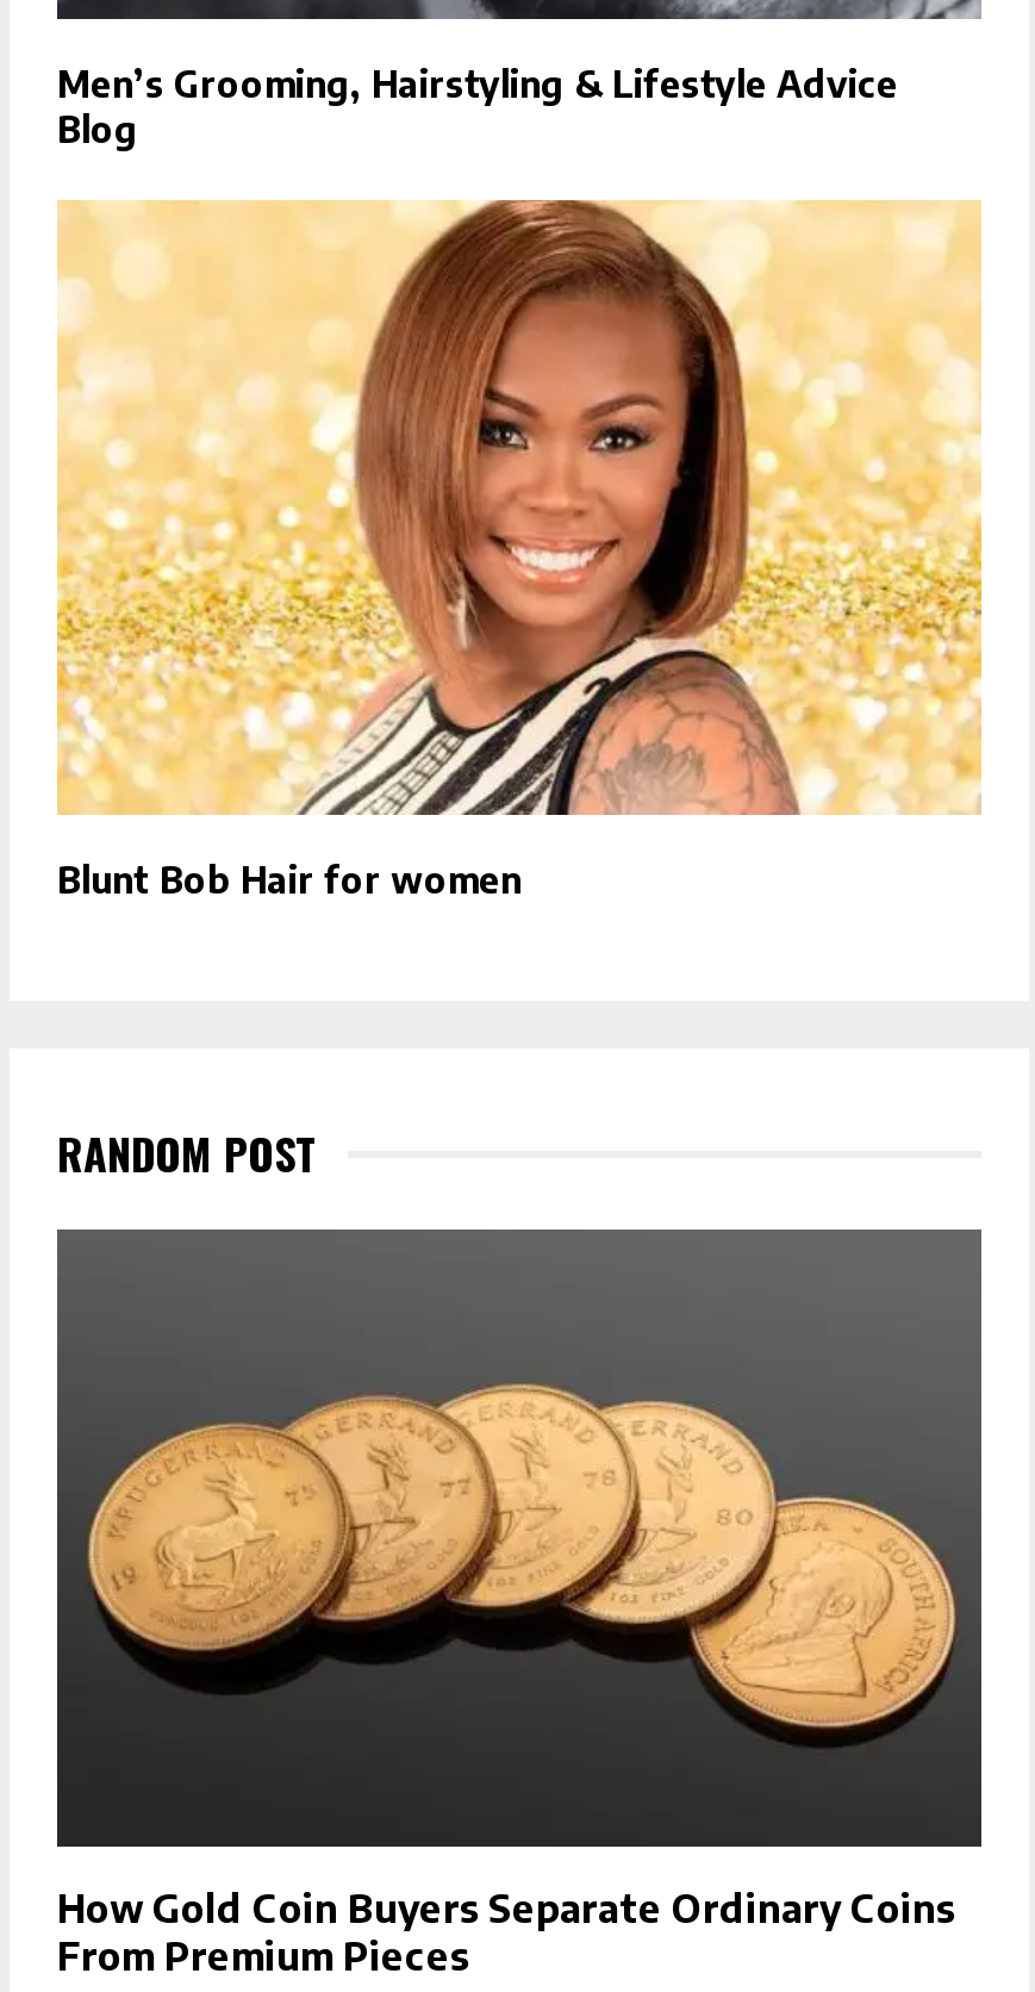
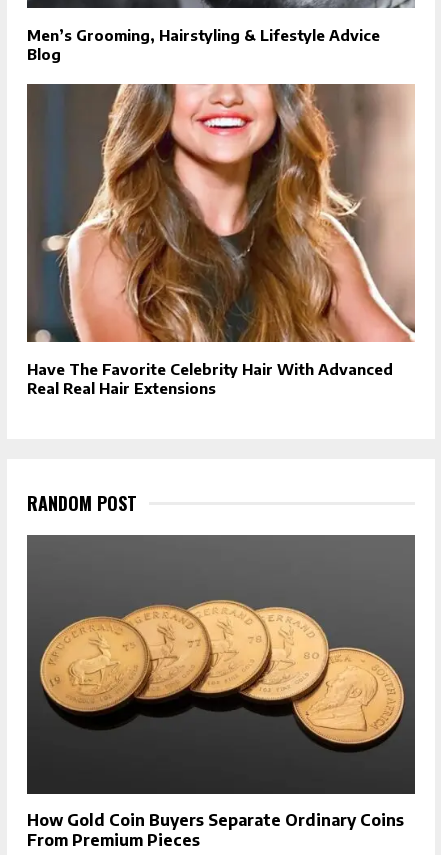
- [image]
- Blunt Bob Hair for women
+ [image]
+ Have The Favorite Celebrity Hair With Advanced
+ Real Real Hair Extensions
